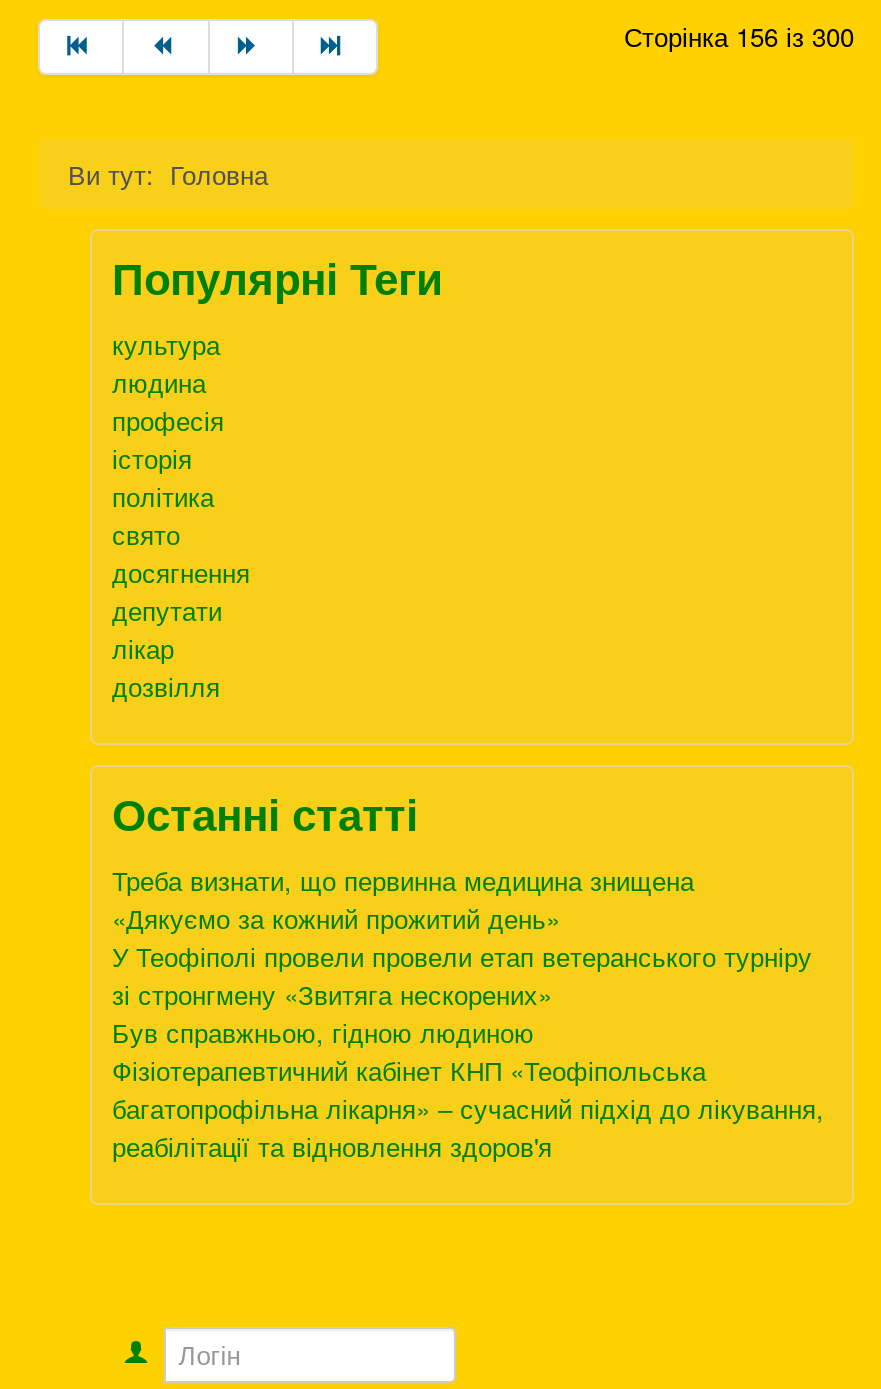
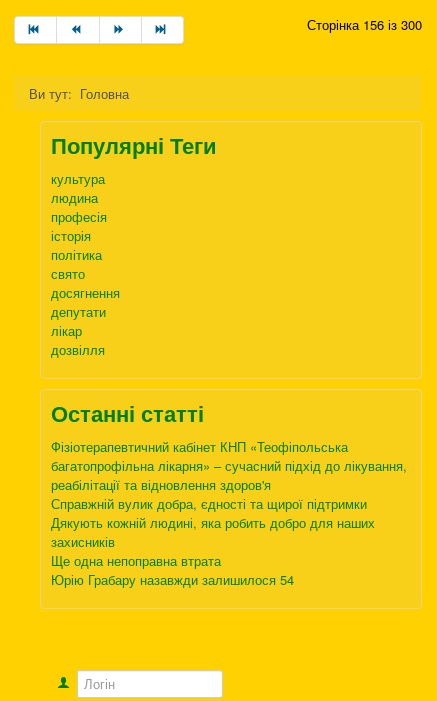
- Треба визнати, що первинна медицина знищена
- «Дякуємо за кожний прожитий день»
- У Теофіполі провели провели етап ветеранського турніру
- зі стронгмену «Звитяга нескорених»
- Був справжньою, гідною людиною

moved up: Фізіотерапевтичний кабінет КНП «Теофіпольська | багатопрофільна лікарня» – сучасний підхід до лікування, | реабілітації та відновлення здоров'я

+ Справжній вулик добра, єдності та щирої підтримки
+ Дякують кожній людині, яка робить добро для наших
+ захисників
+ Ще одна непоправна втрата
+ Юрію Грабару назавжди залишилося 54
